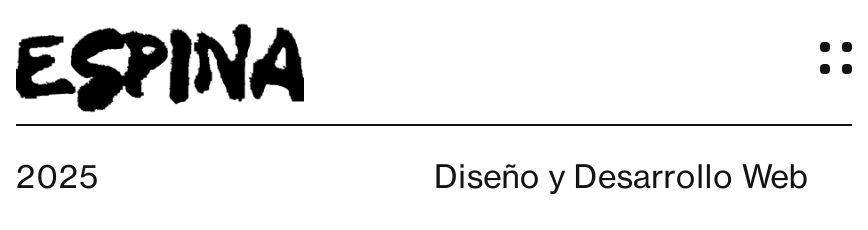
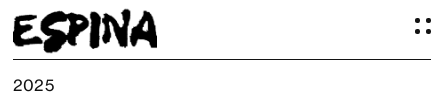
- Diseño y Desarrollo Web
